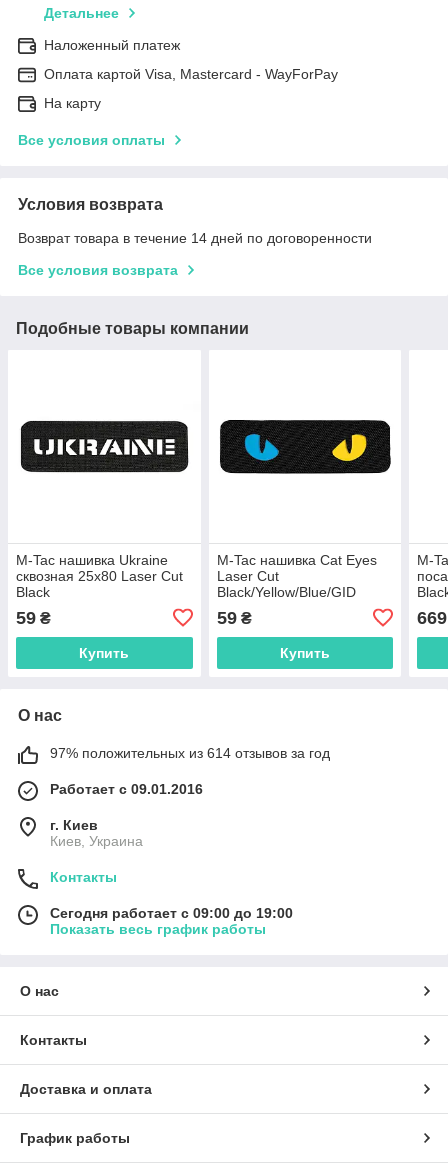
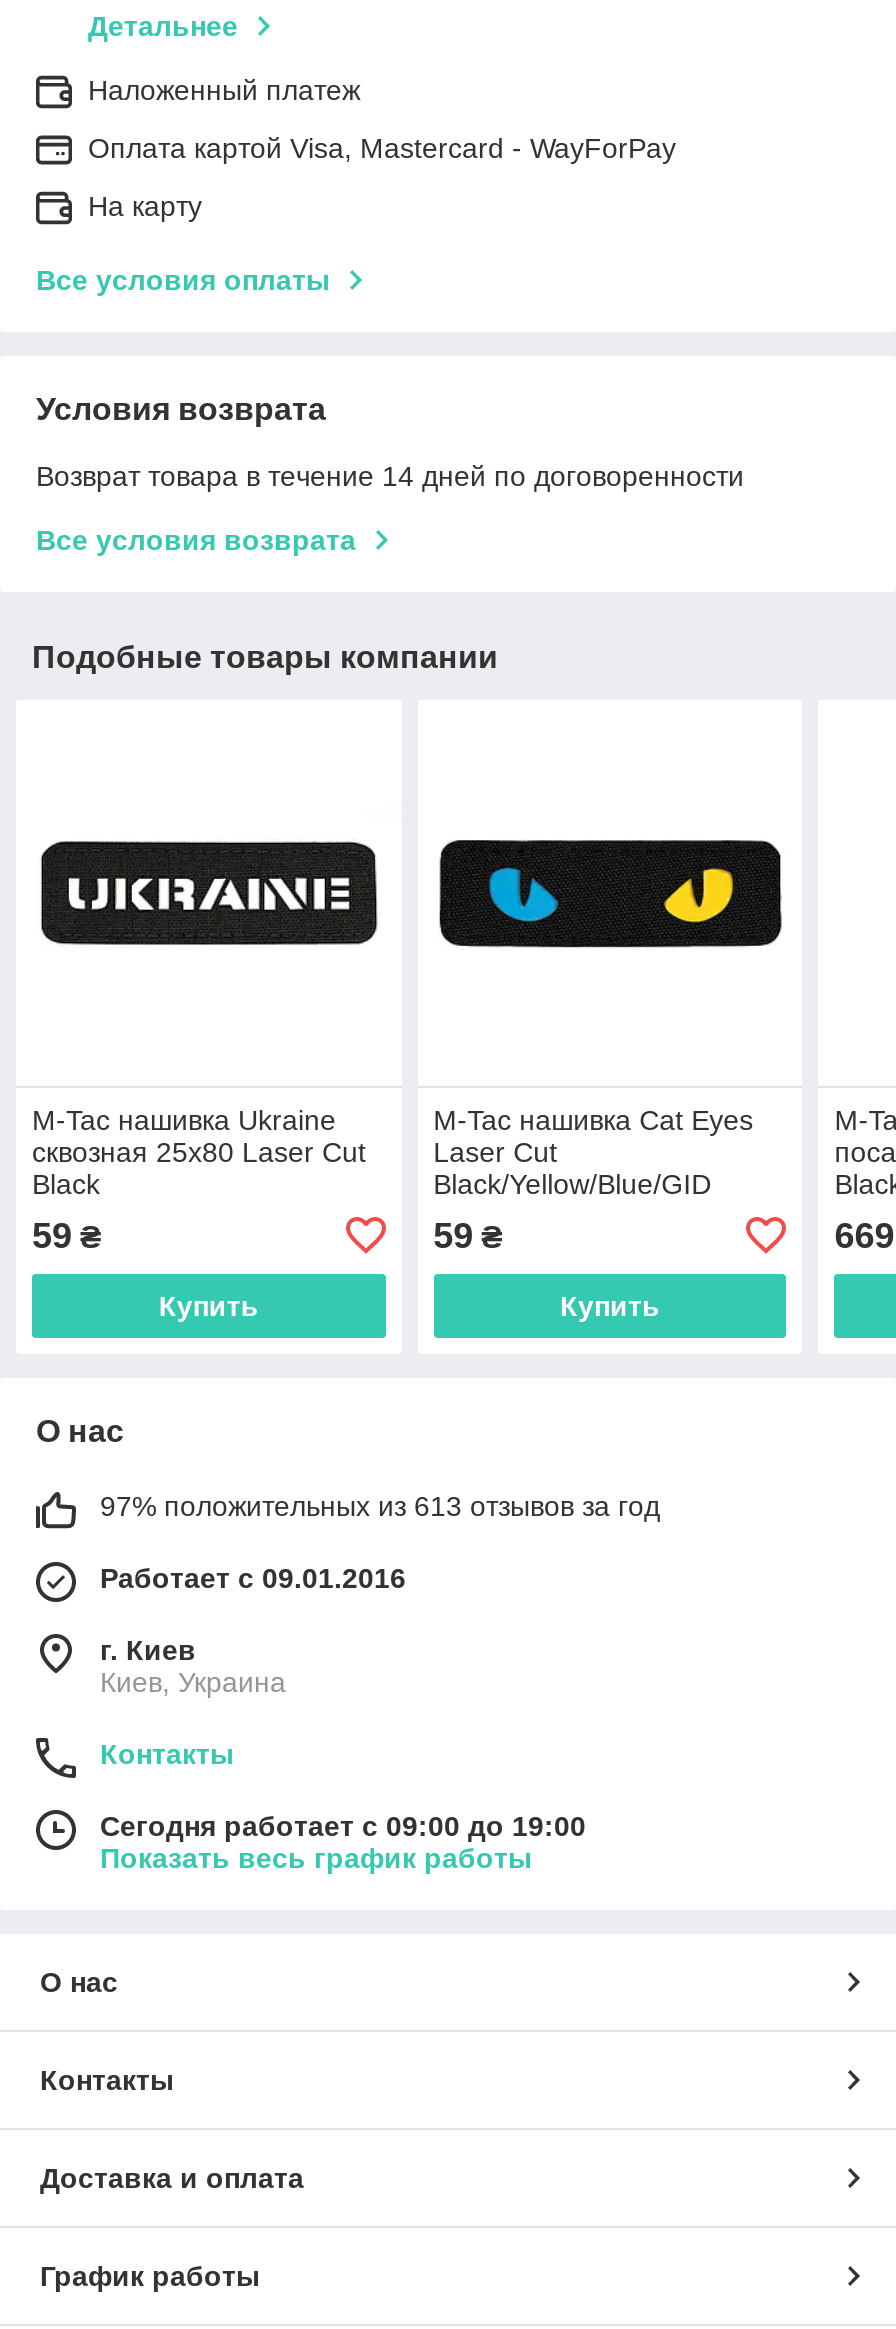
- 97% положительных из 614 отзывов за год
+ 97% положительных из 613 отзывов за год
